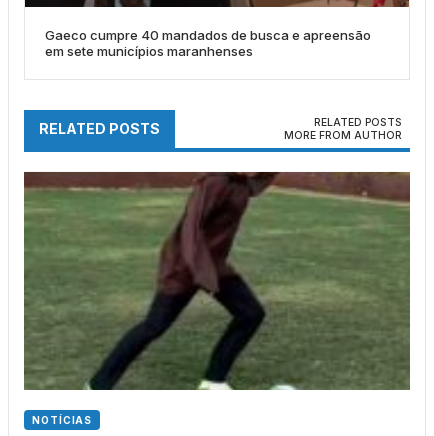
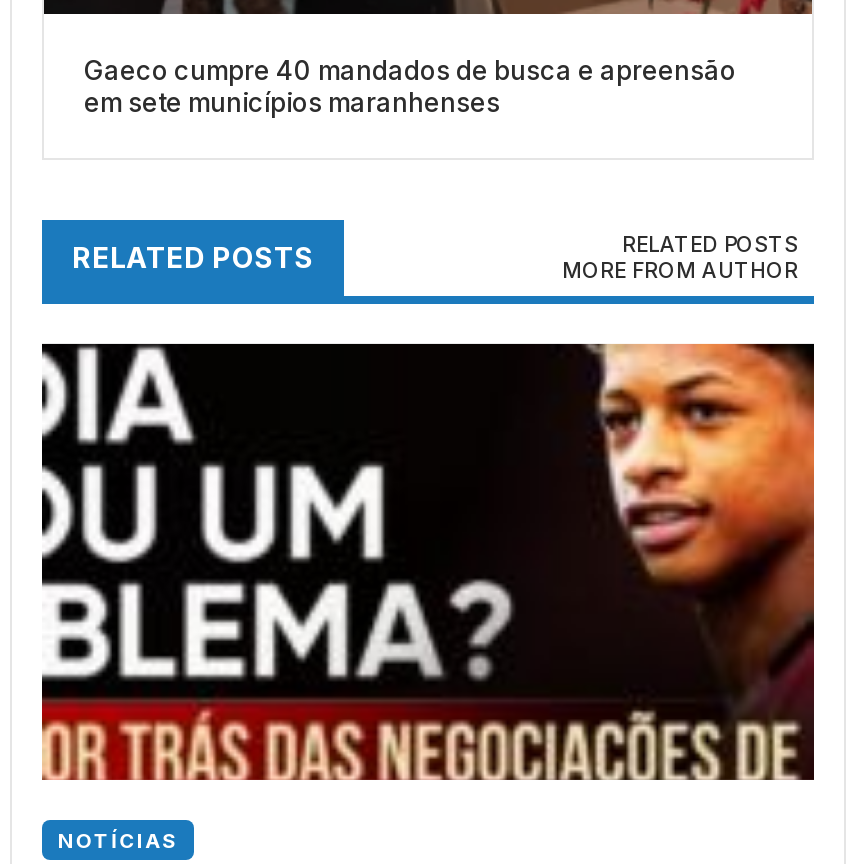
- [image]
+ [image]
